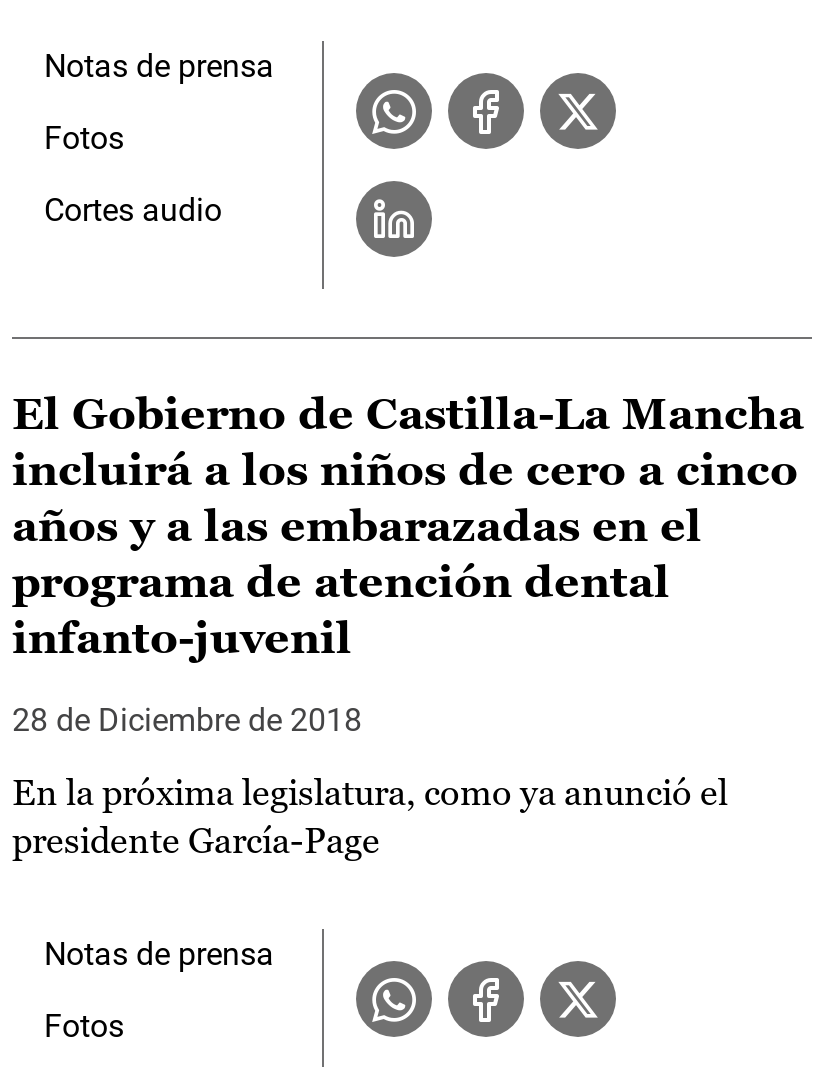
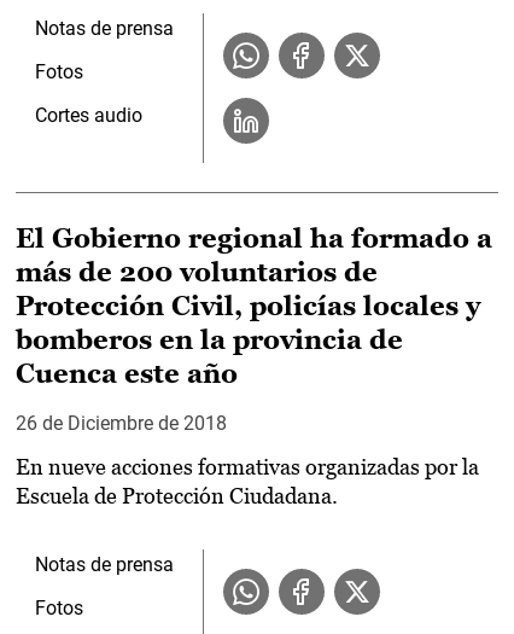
- El Gobierno de Castilla-La Mancha
- incluirá a los niños de cero a cinco
- años y a las embarazadas en el
- programa de atención dental
- infanto-juvenil
+ El Gobierno regional ha formado a
+ más de 200 voluntarios de
+ Protección Civil, policías locales y
+ bomberos en la provincia de
+ Cuenca este año

- 28 de Diciembre de 2018
+ 26 de Diciembre de 2018

- En la próxima legislatura, como ya anunció el
- presidente García-Page
+ En nueve acciones formativas organizadas por la
+ Escuela de Protección Ciudadana.
